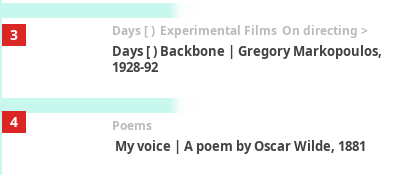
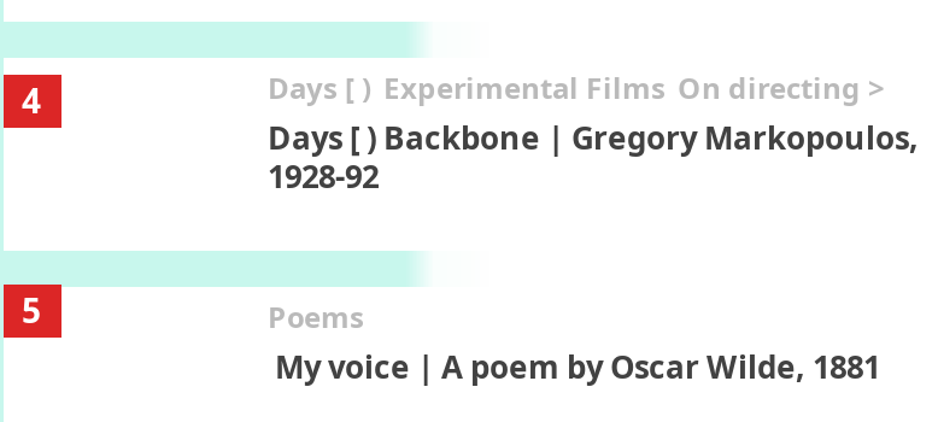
- 3
+ 4

- 4
+ 5
